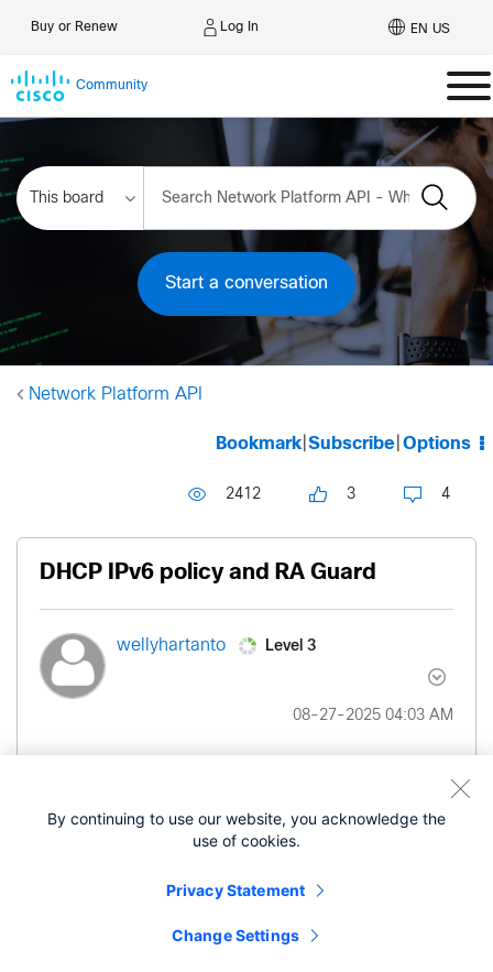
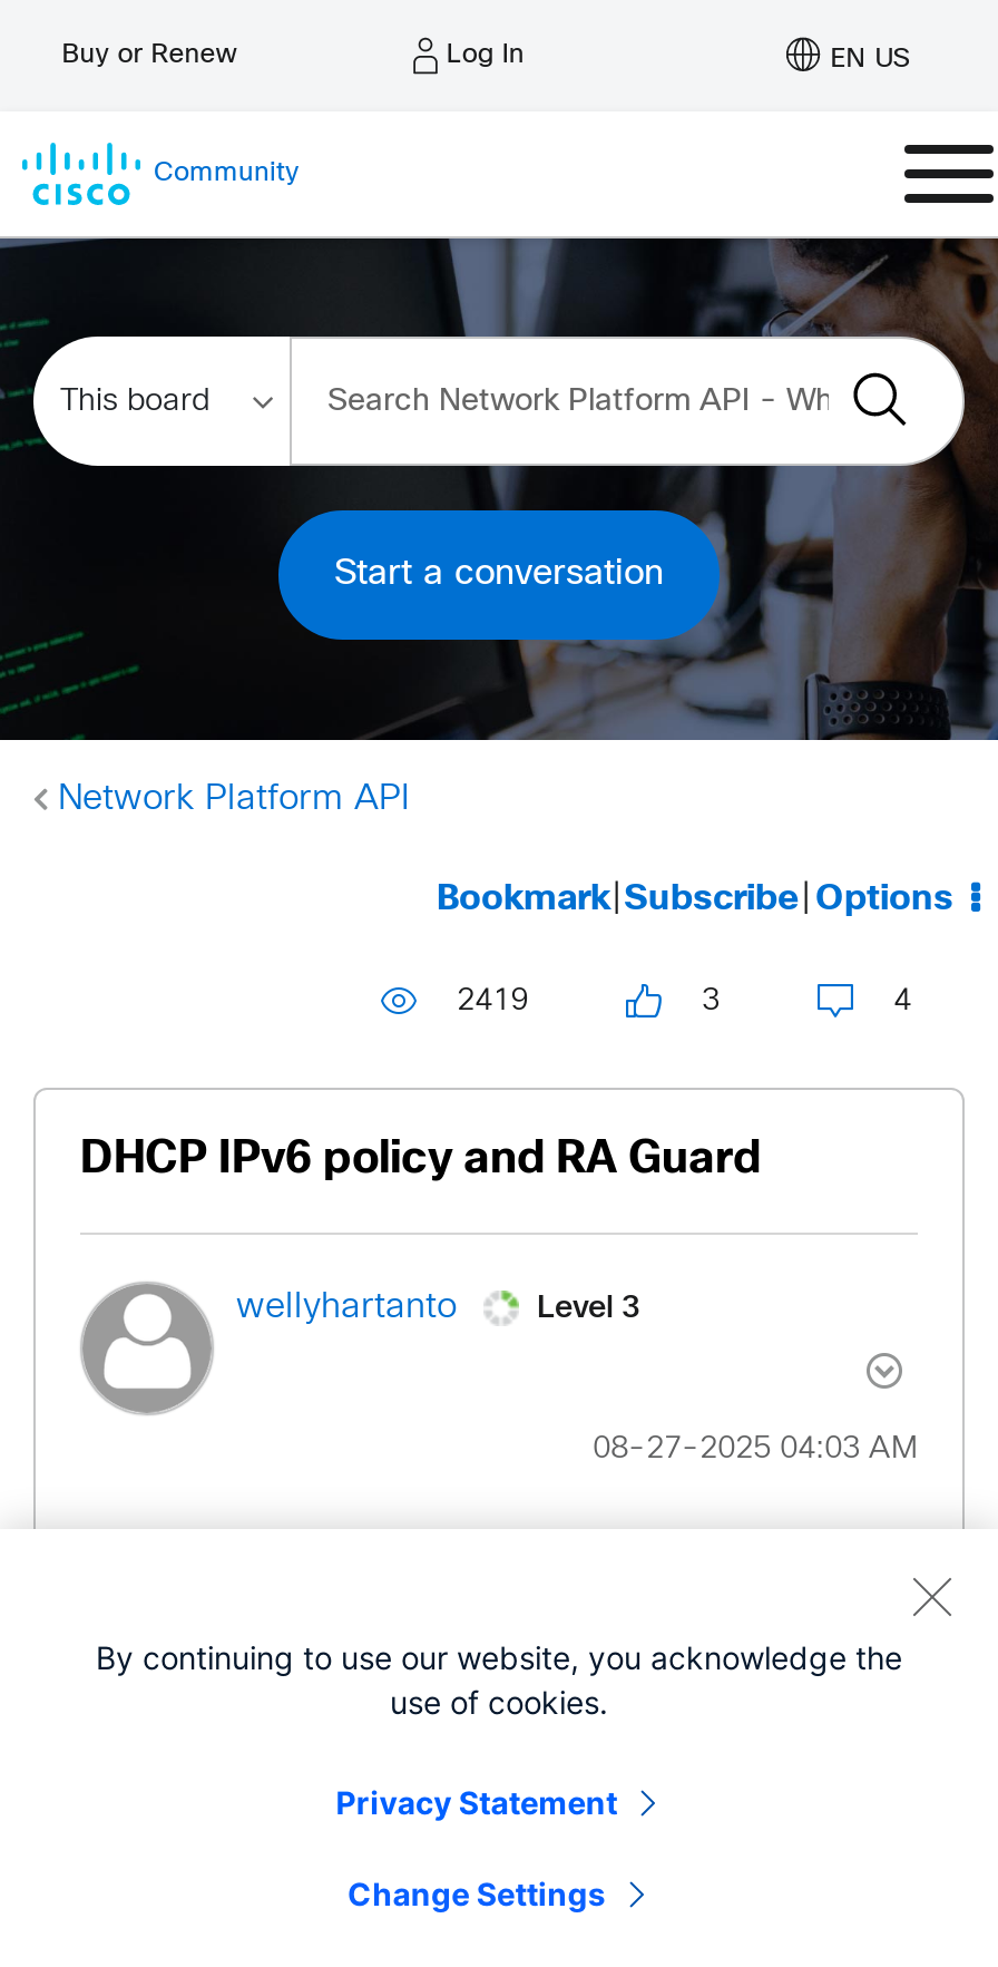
- 2412
+ 2419
